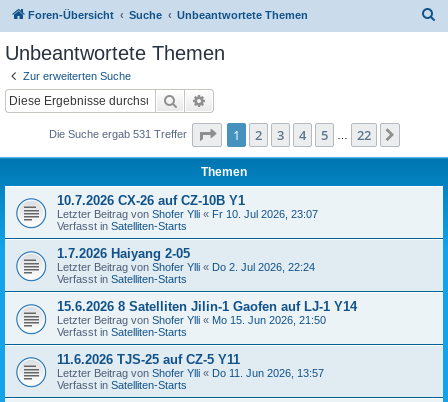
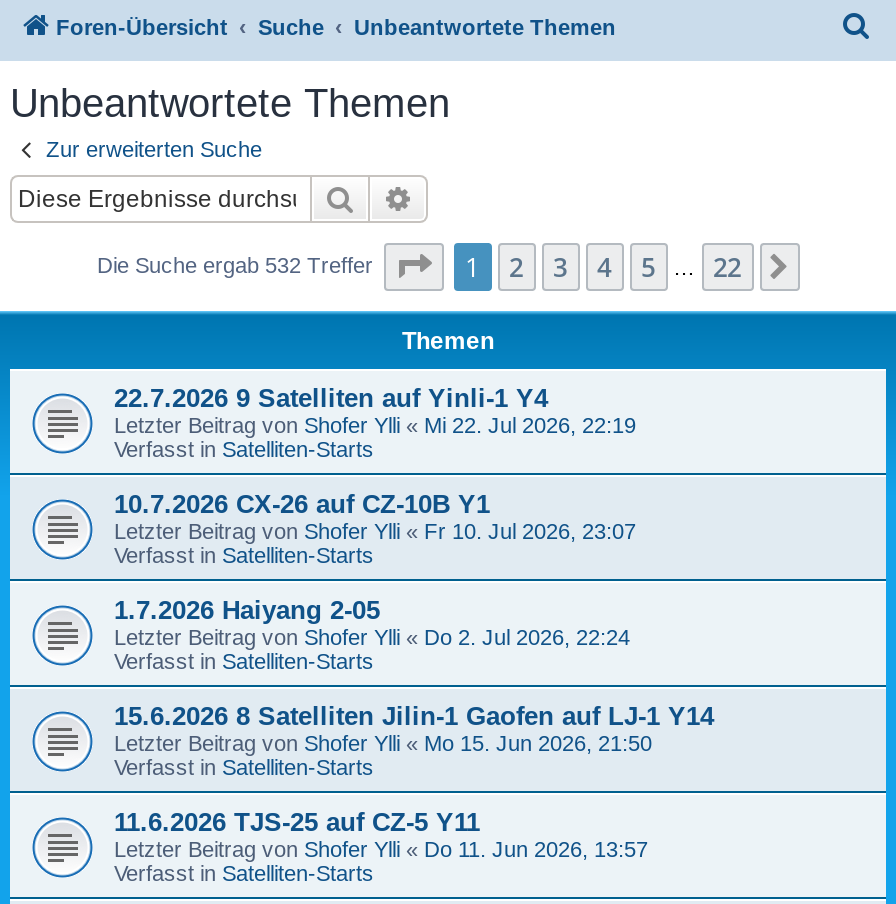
- Die Suche ergab 531 Treffer
+ Die Suche ergab 532 Treffer

+ 22.7.2026 9 Satelliten auf Yinli-1 Y4
+ Letzter Beitrag von Shofer Ylli «Mi 22. Jul 2026, 22:19
+ Verfasst in Satelliten-Starts
